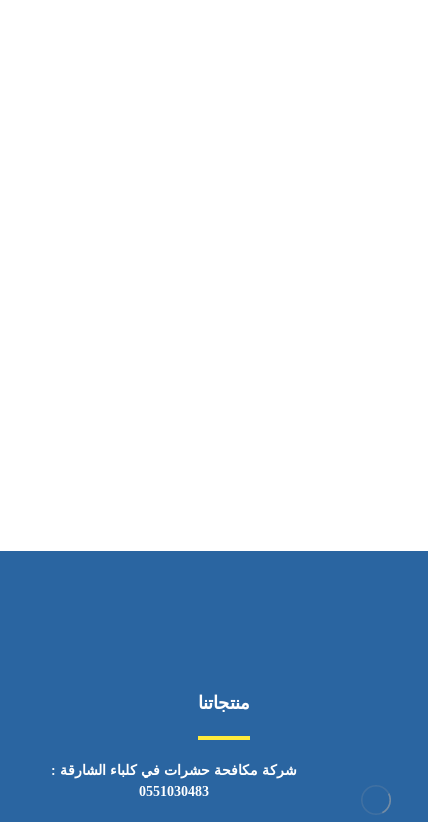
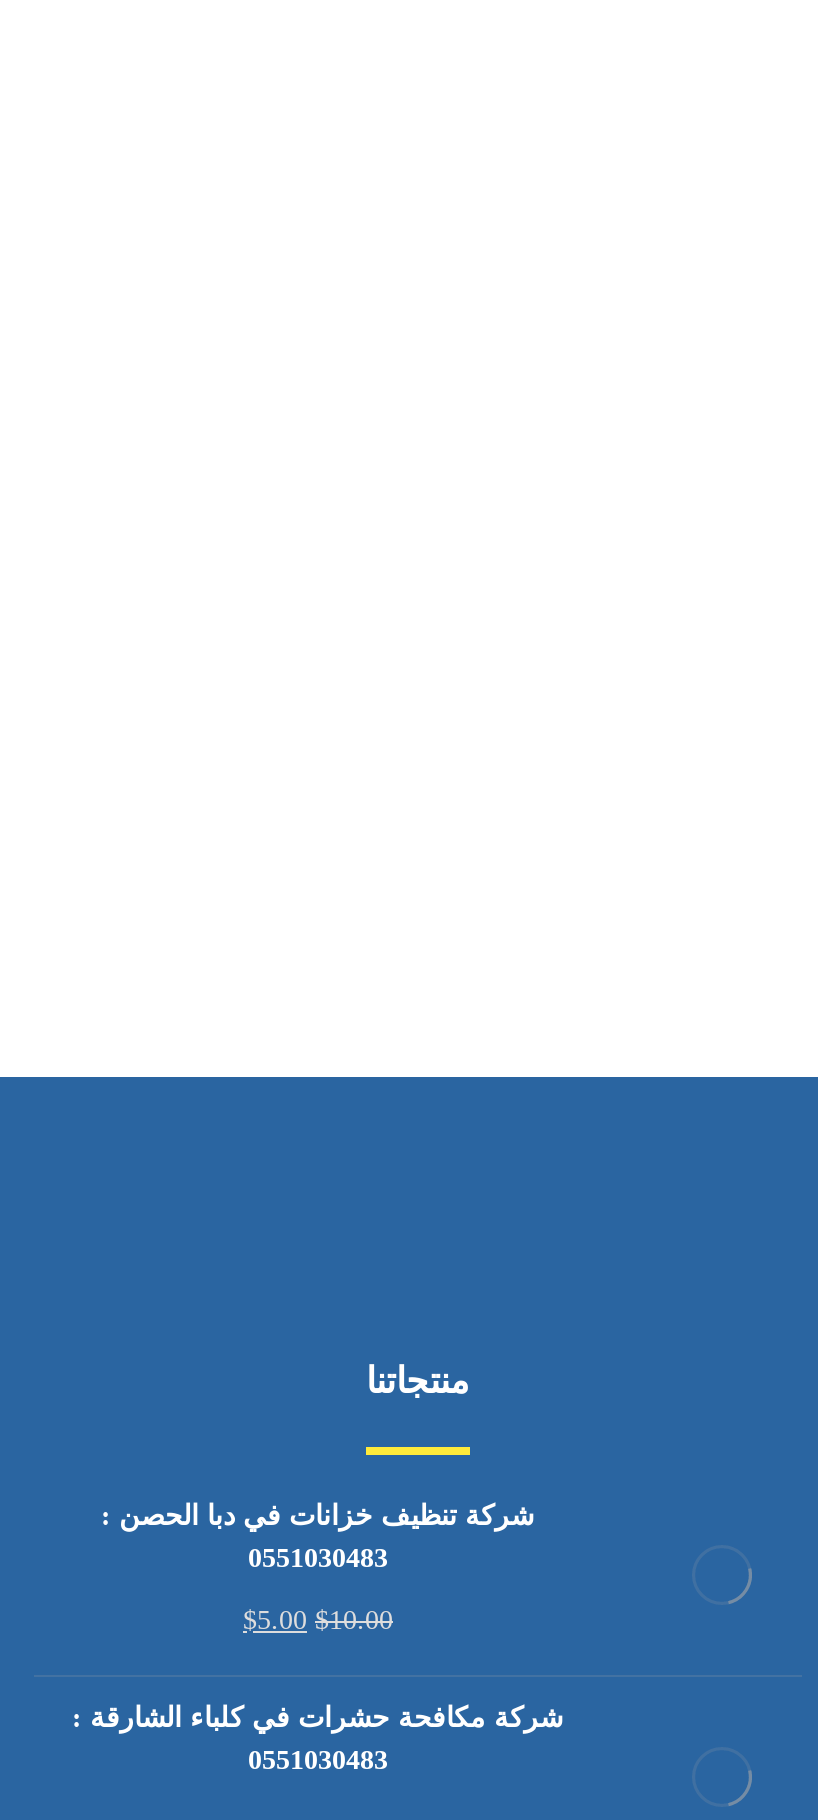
+ شركة تنظيف خزانات في دبا الحصن :
+ 0551030483
+ $10.00
+ $5.00
